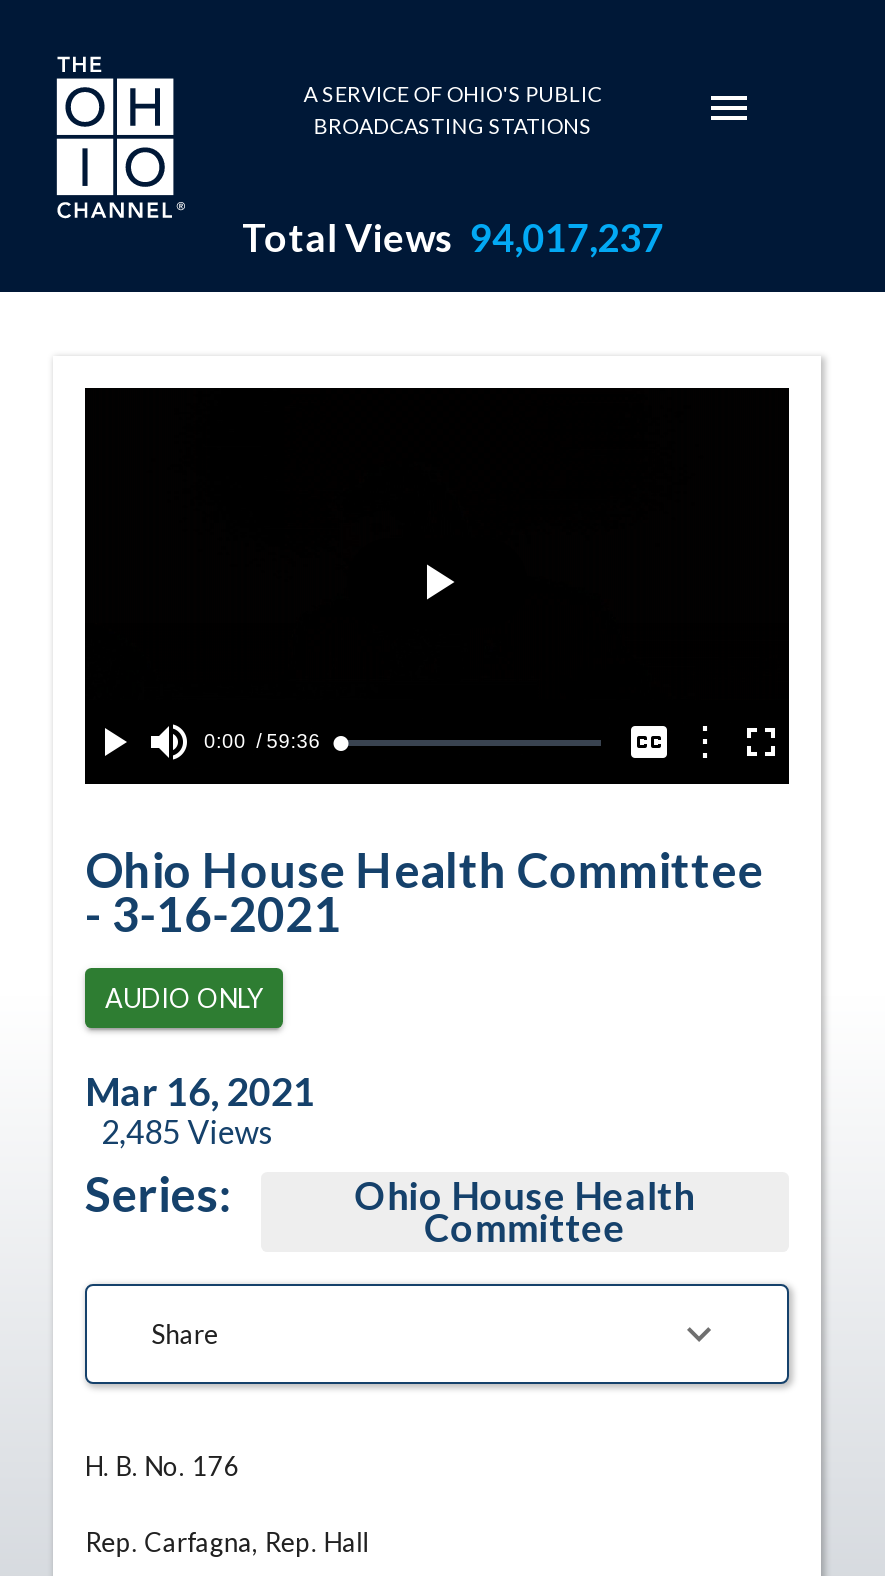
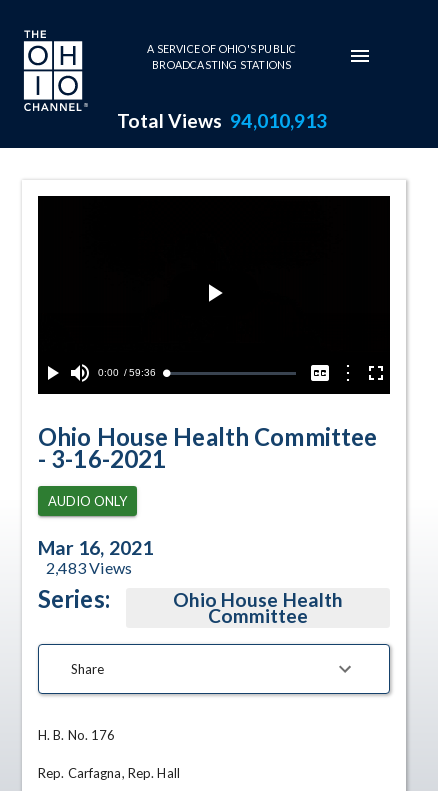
- Total Views 94,017,237
+ Total Views 94,010,913

- 2,485 Views
+ 2,483 Views
